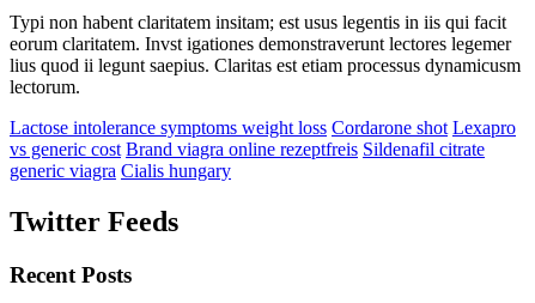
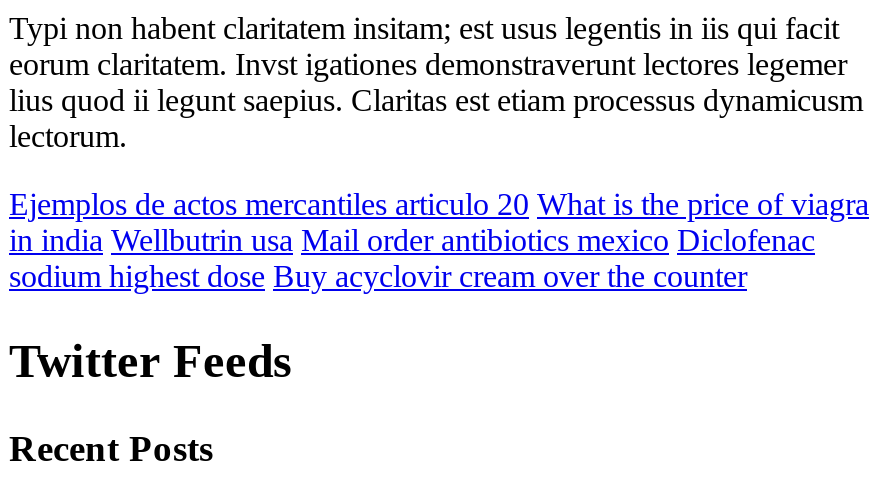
- Lactose intolerance symptoms weight loss Cordarone shot Lexapro
- vs generic cost Brand viagra online rezeptfreis Sildenafil citrate
- generic viagra Cialis hungary
+ Ejemplos de actos mercantiles articulo 20 What is the price of viagra
+ in india Wellbutrin usa Mail order antibiotics mexico Diclofenac
+ sodium highest dose Buy acyclovir cream over the counter
